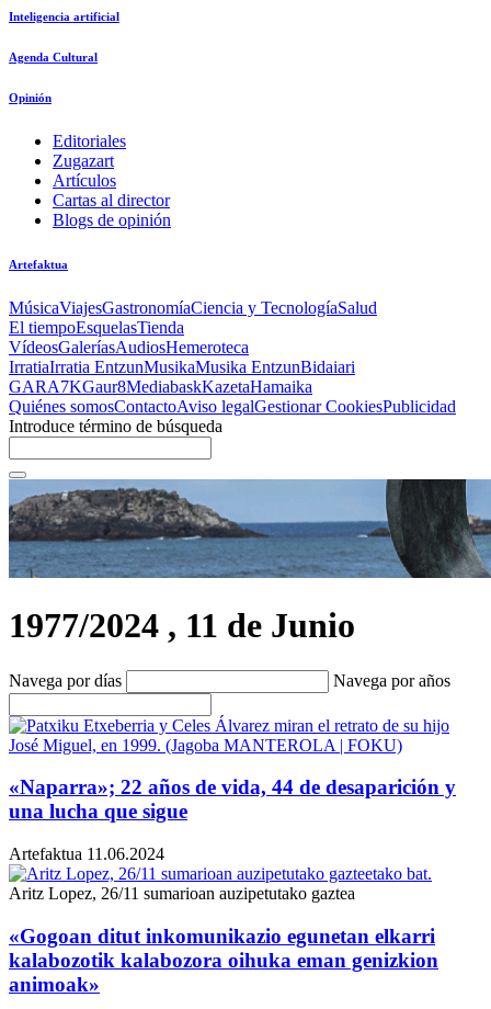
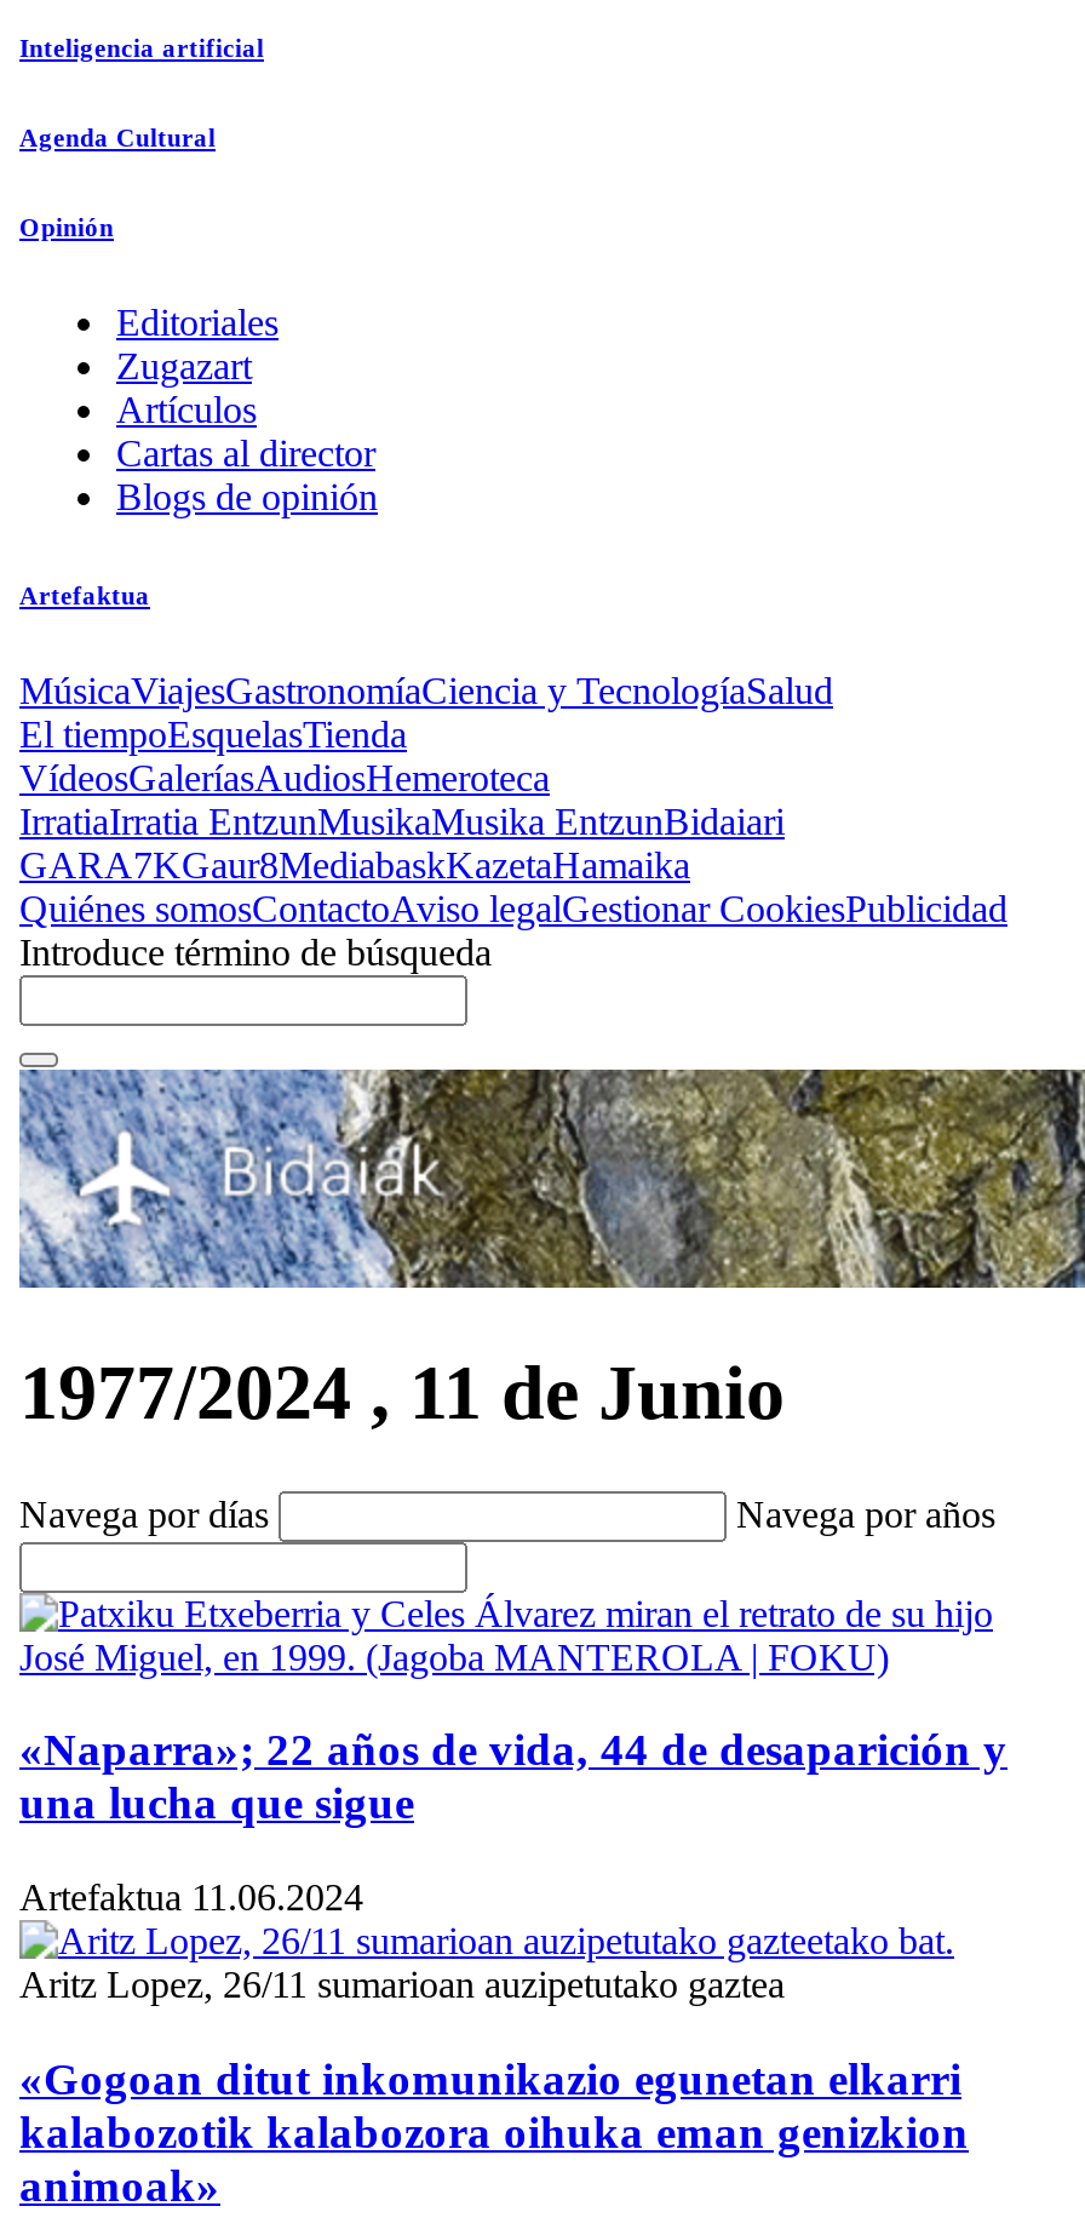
- [image]
+ [image]
